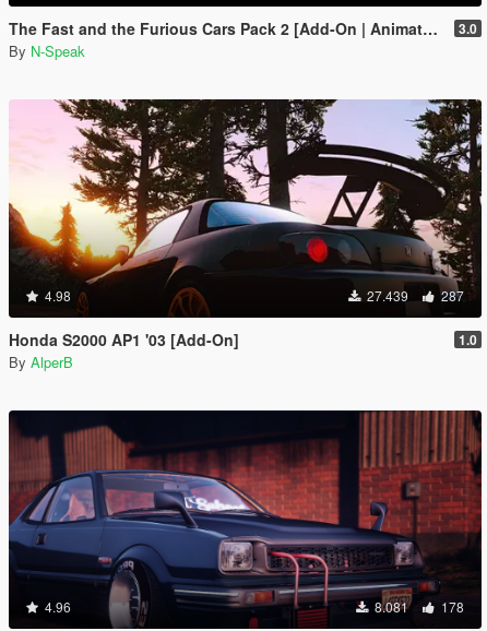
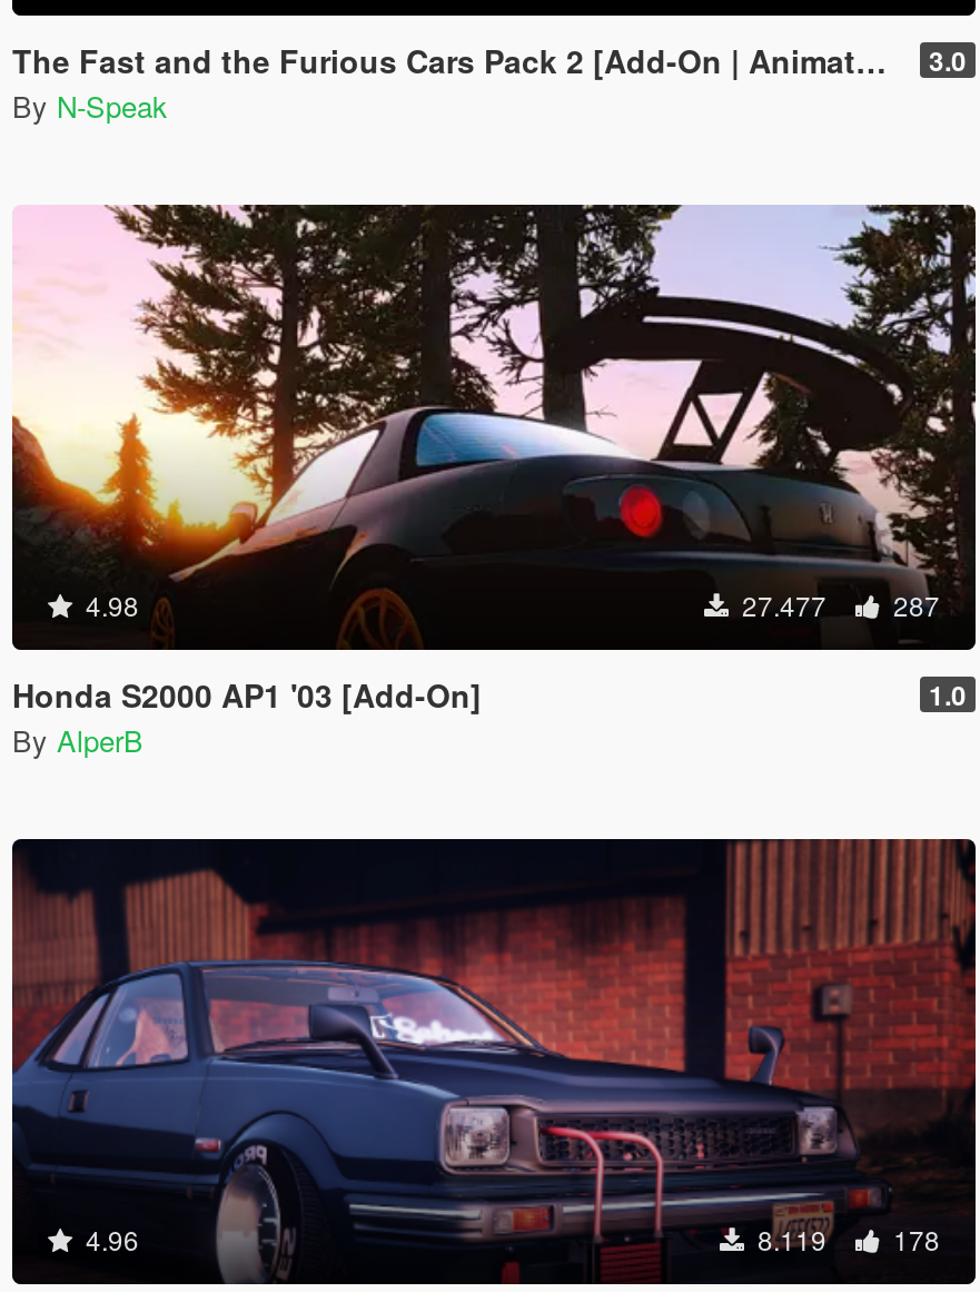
- 27.439 287
+ 27.477 287

- 8.081 178
+ 8.119 178
